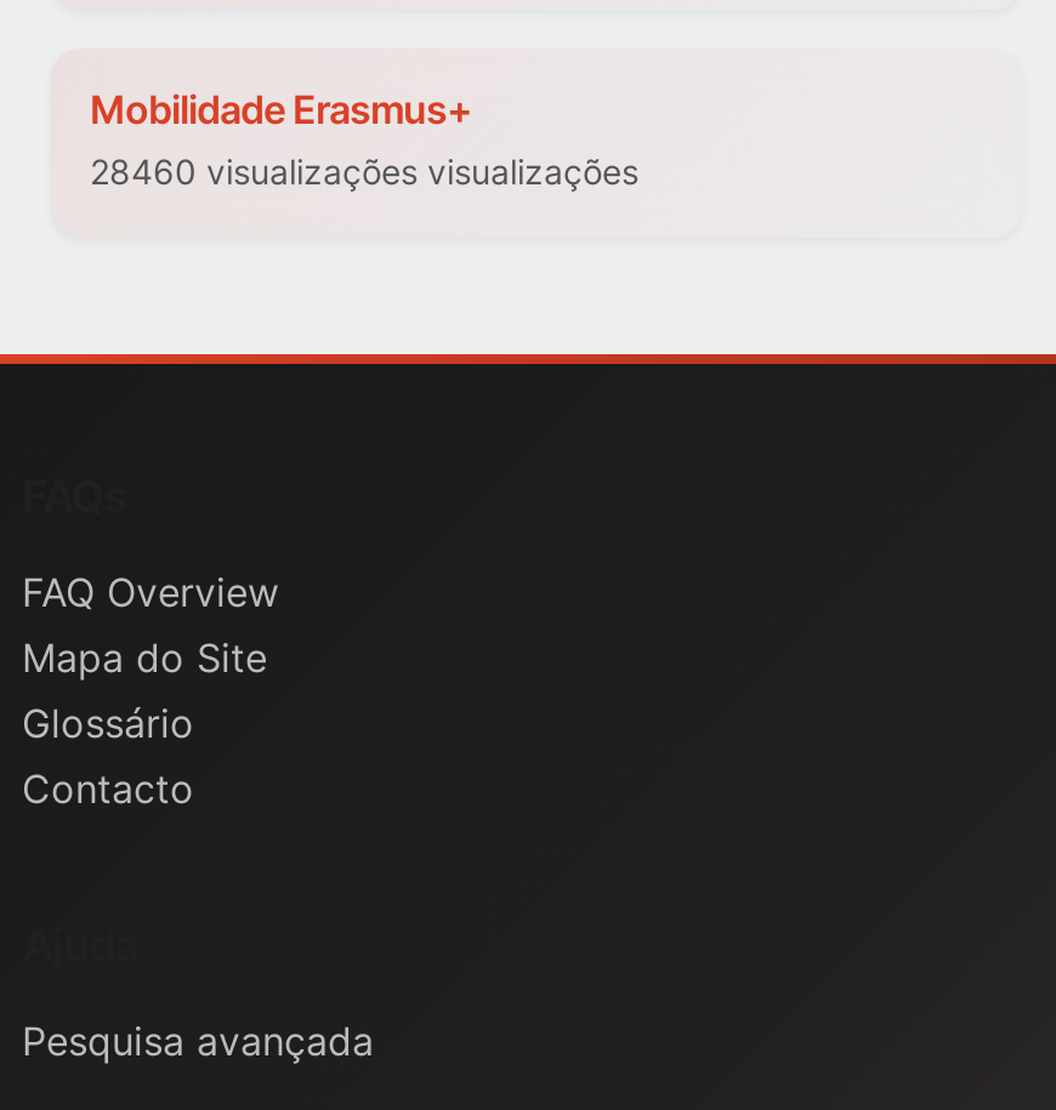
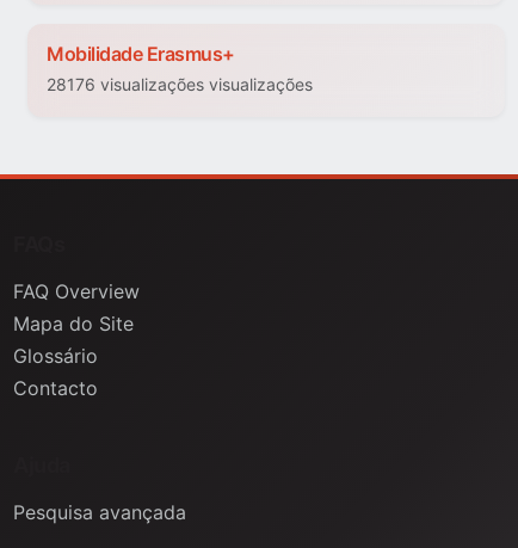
- 28460 visualizações visualizações
+ 28176 visualizações visualizações
